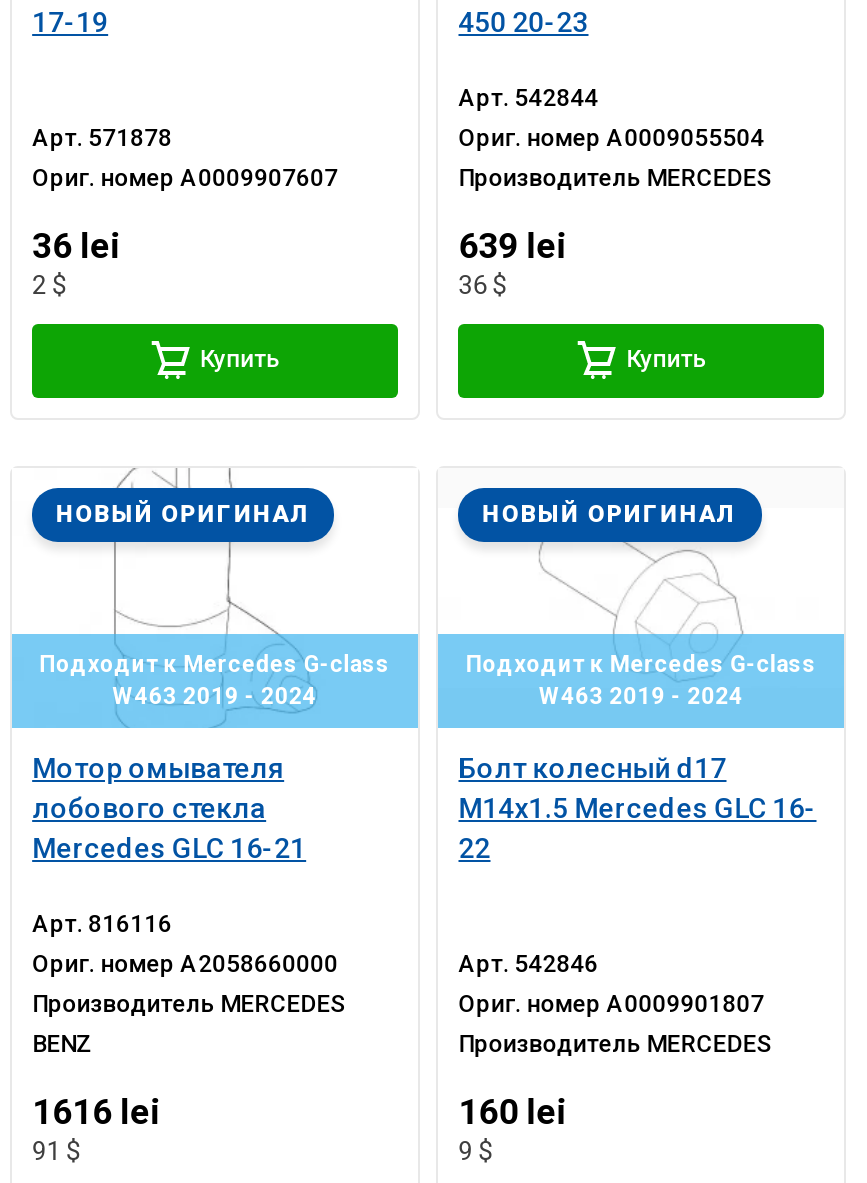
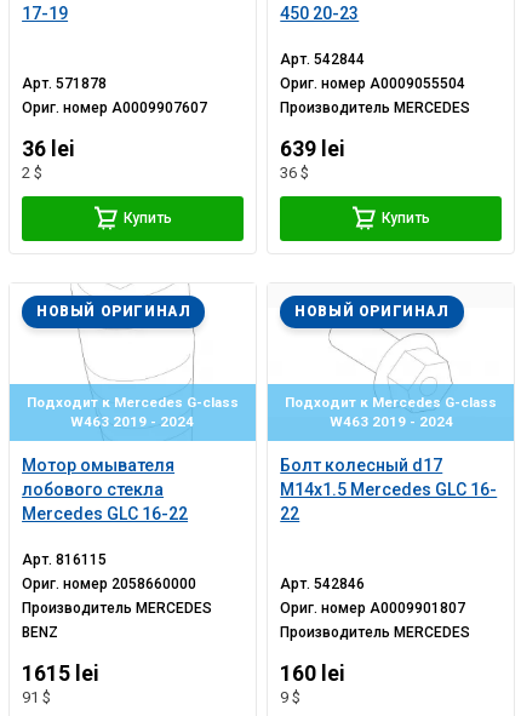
- Mercedes GLC 16-21
+ Mercedes GLC 16-22

- Арт. 816116
+ Арт. 816115

- Ориг. номер A2058660000
+ Ориг. номер 2058660000

- 1616 lei
+ 1615 lei
